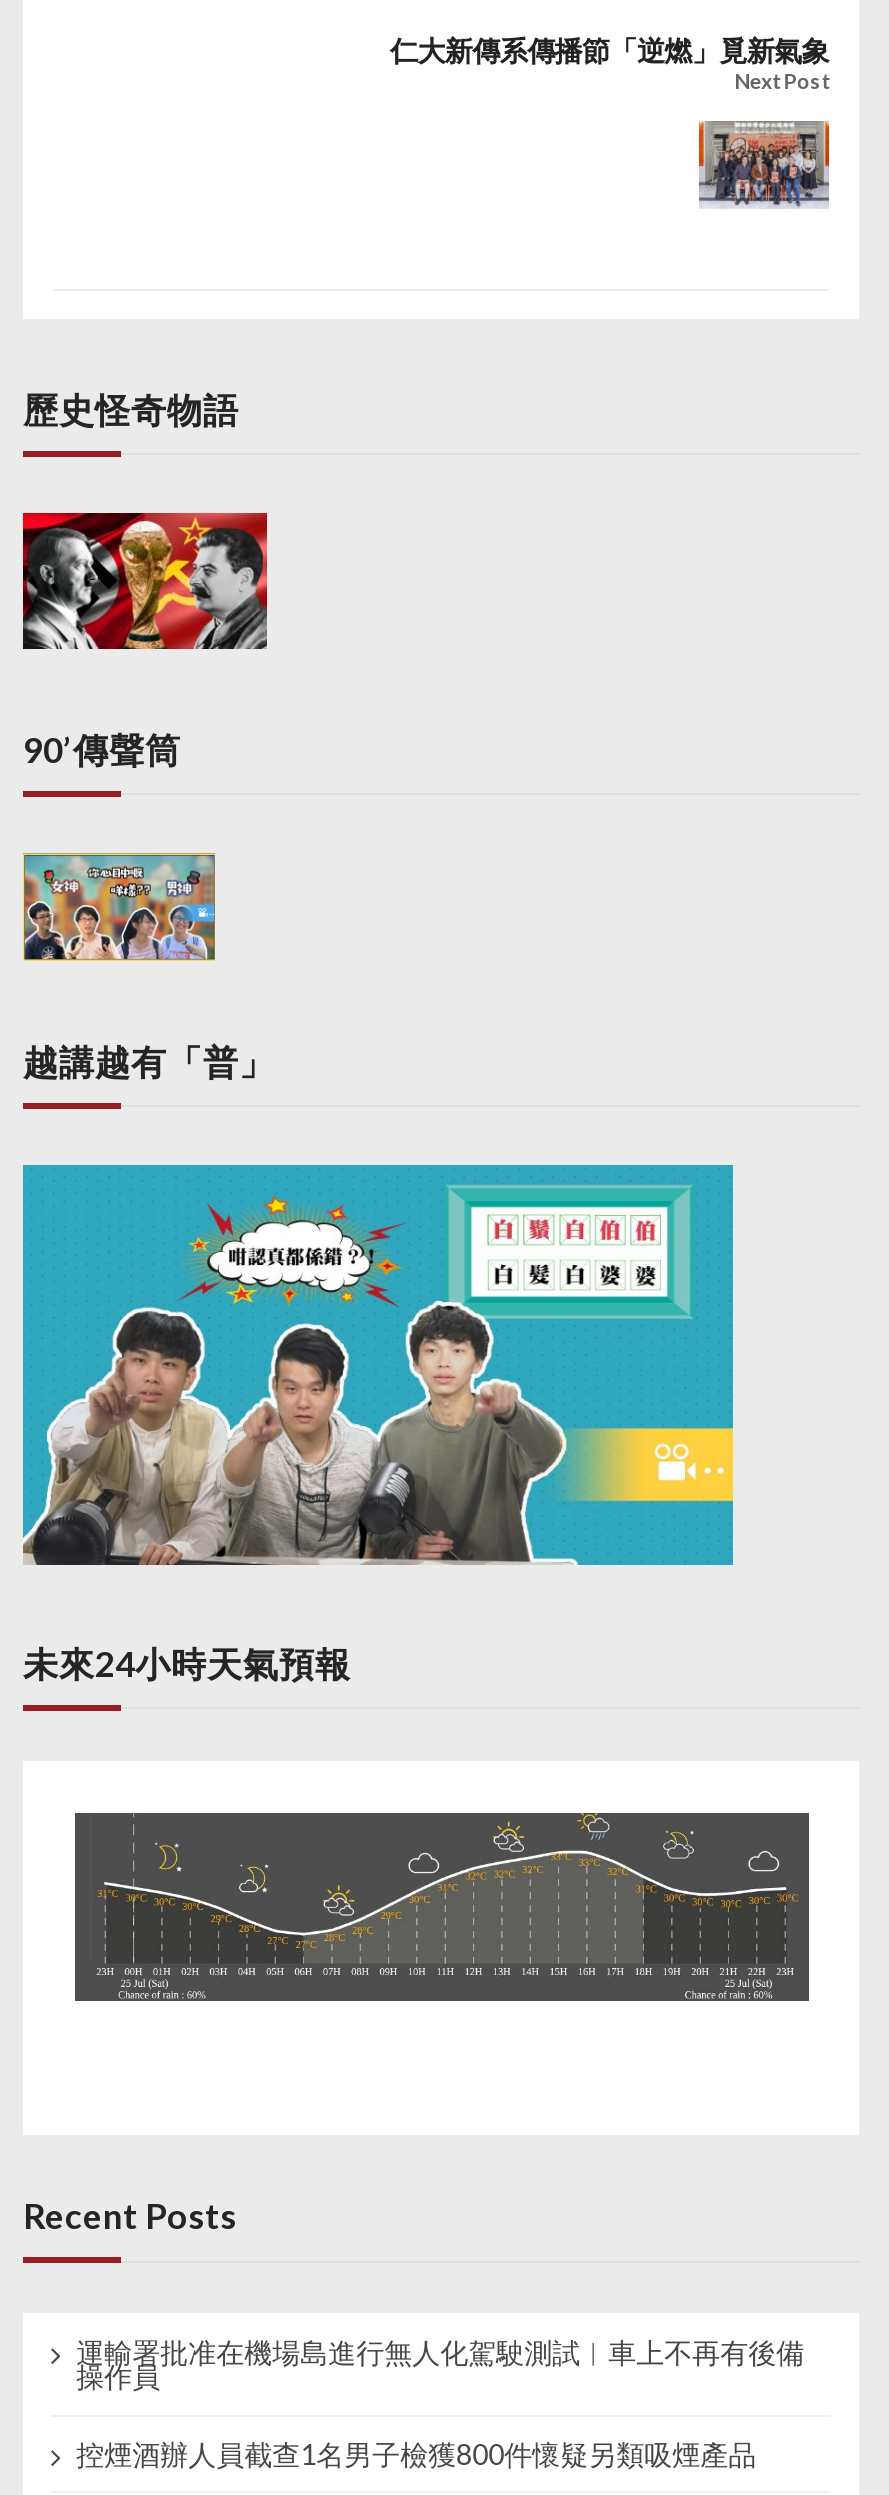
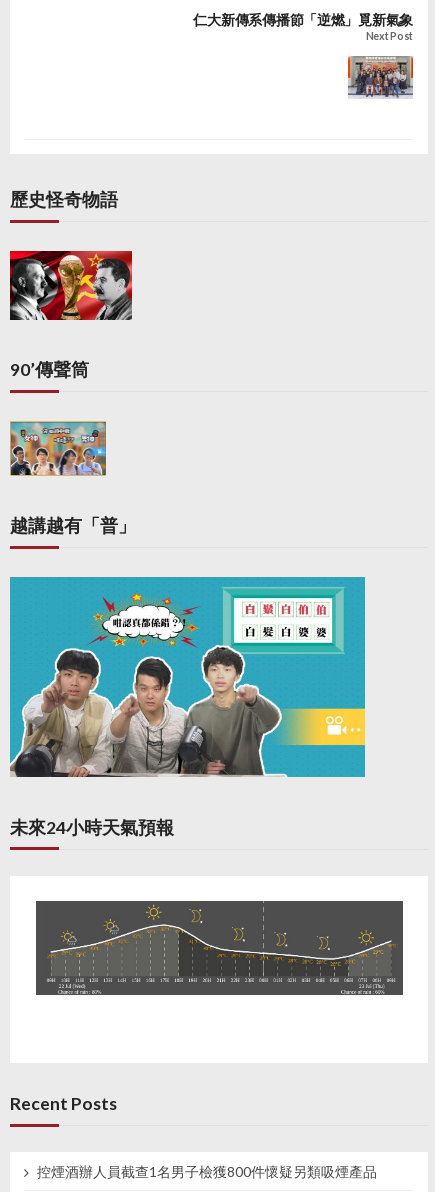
- [image]
+ [image]

- 運輸署批准在機場島進行無人化駕駛測試︱車上不再有後備
- 操作員
